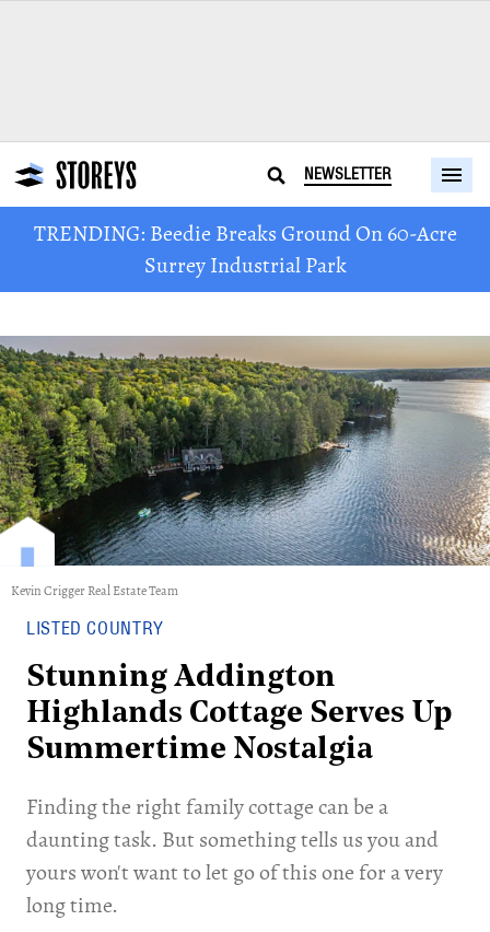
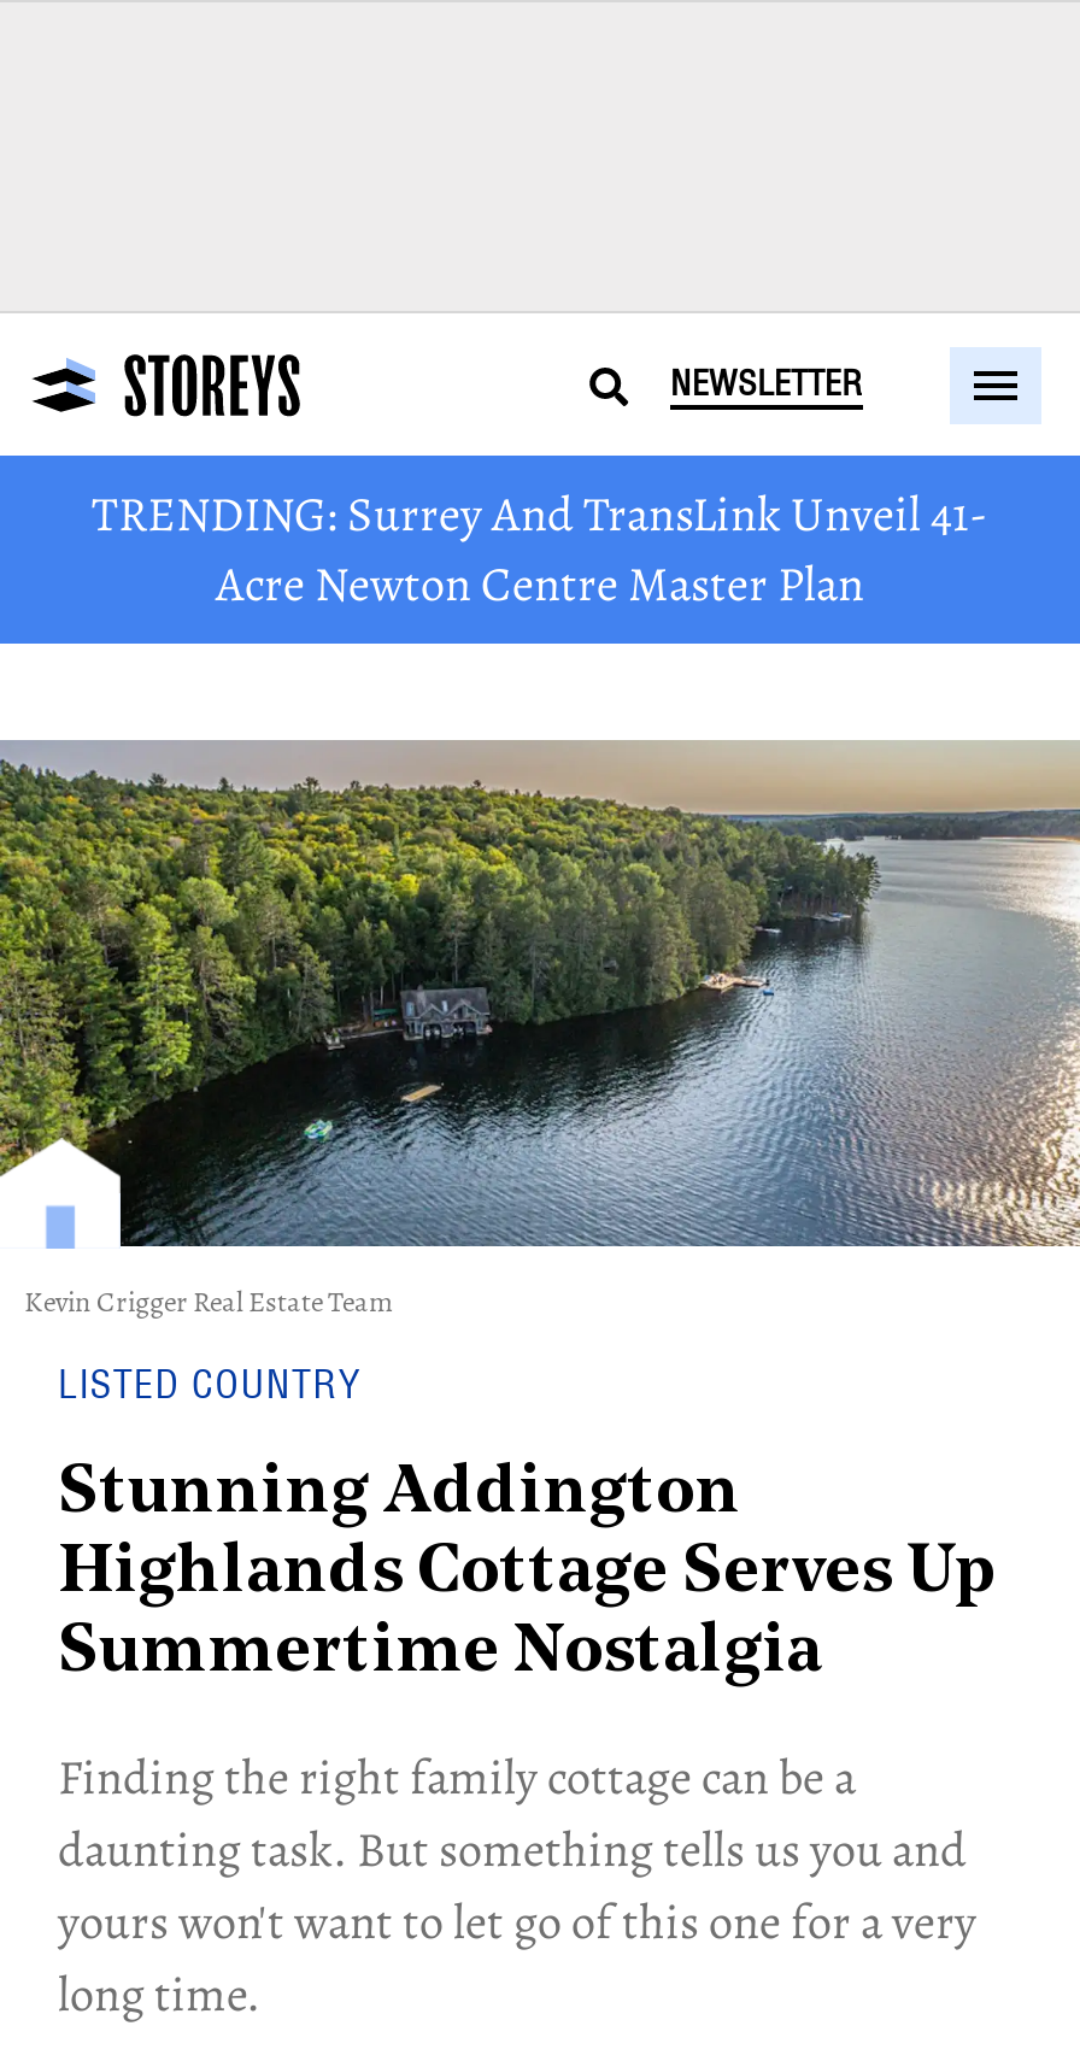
- TRENDING: Beedie Breaks Ground On 60-Acre
- Surrey Industrial Park
+ TRENDING: Surrey And TransLink Unveil 41-
+ Acre Newton Centre Master Plan
